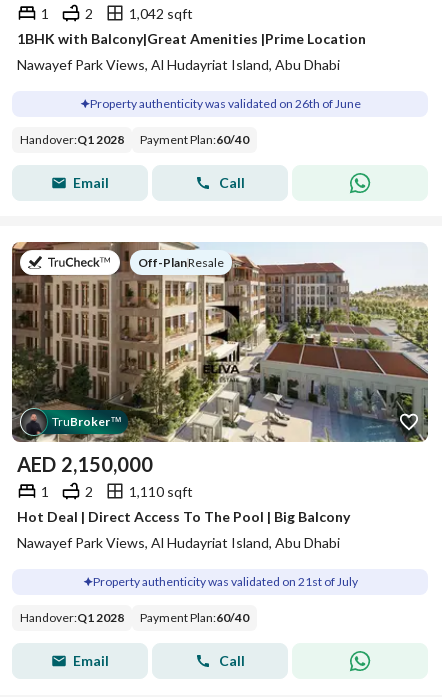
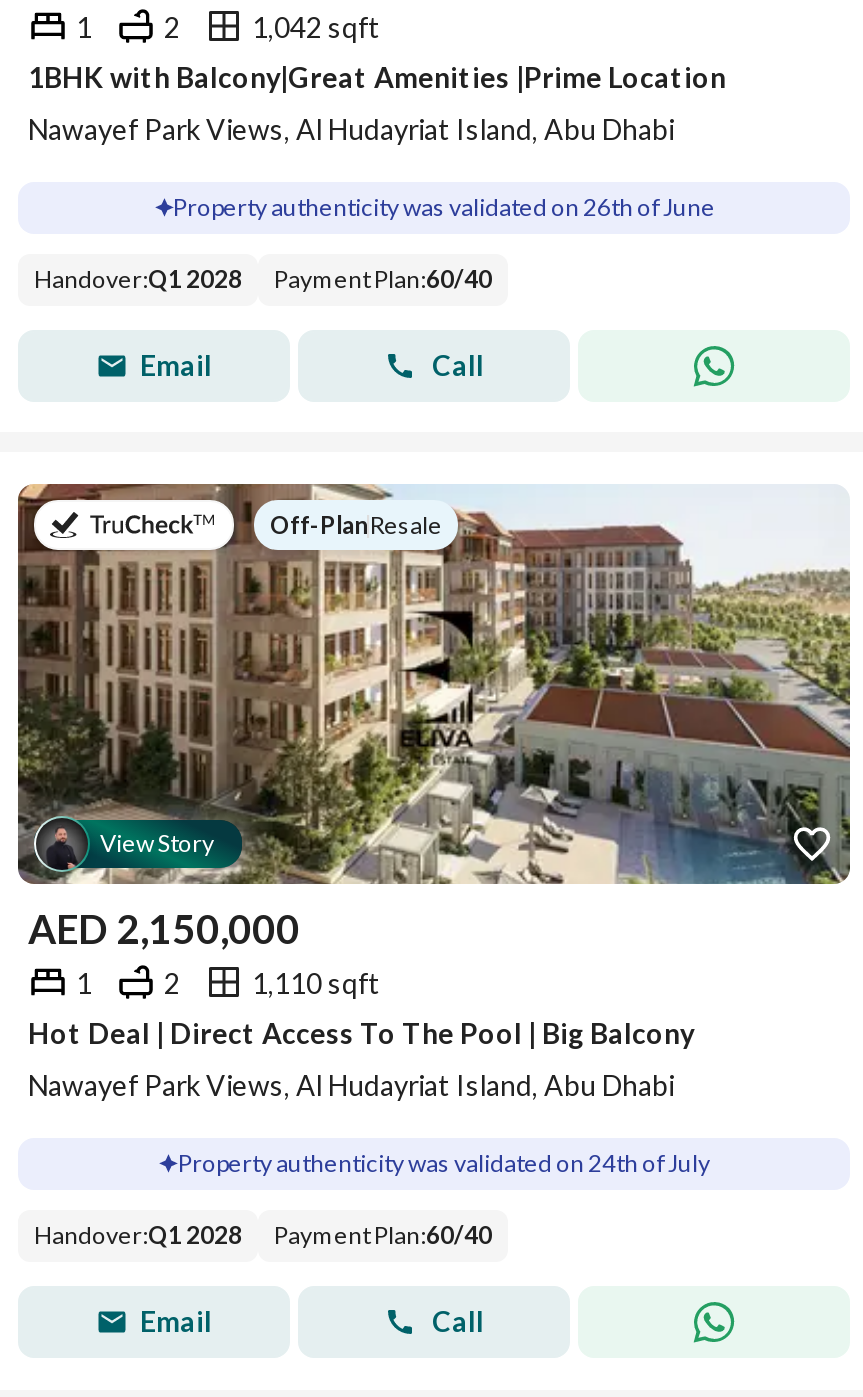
- TruBroker™
+ View Story

- Property authenticity was validated on 21st of July
+ Property authenticity was validated on 24th of July
